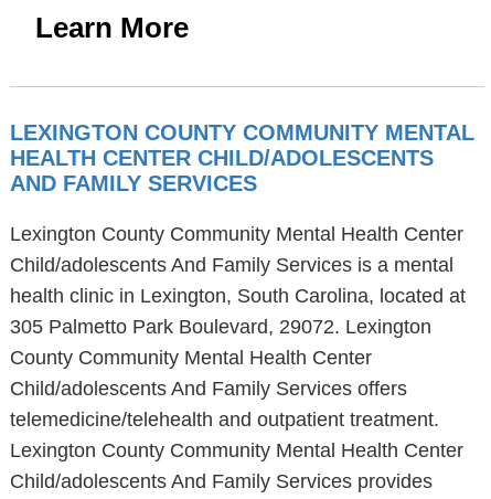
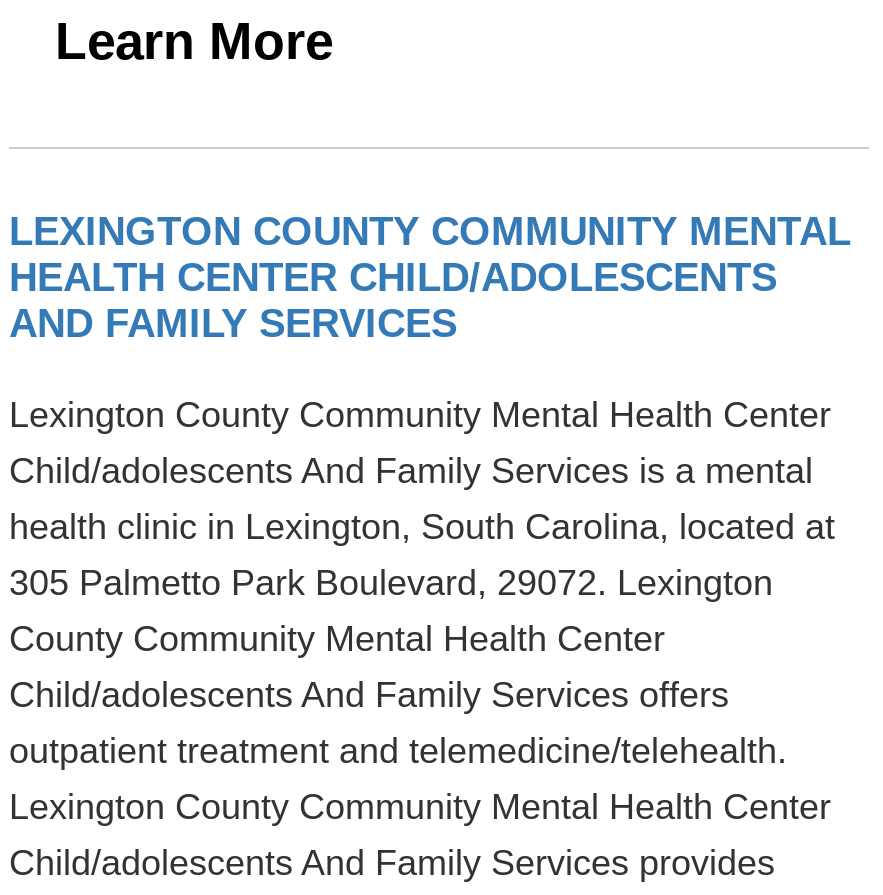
- telemedicine/telehealth and outpatient treatment.
+ outpatient treatment and telemedicine/telehealth.
